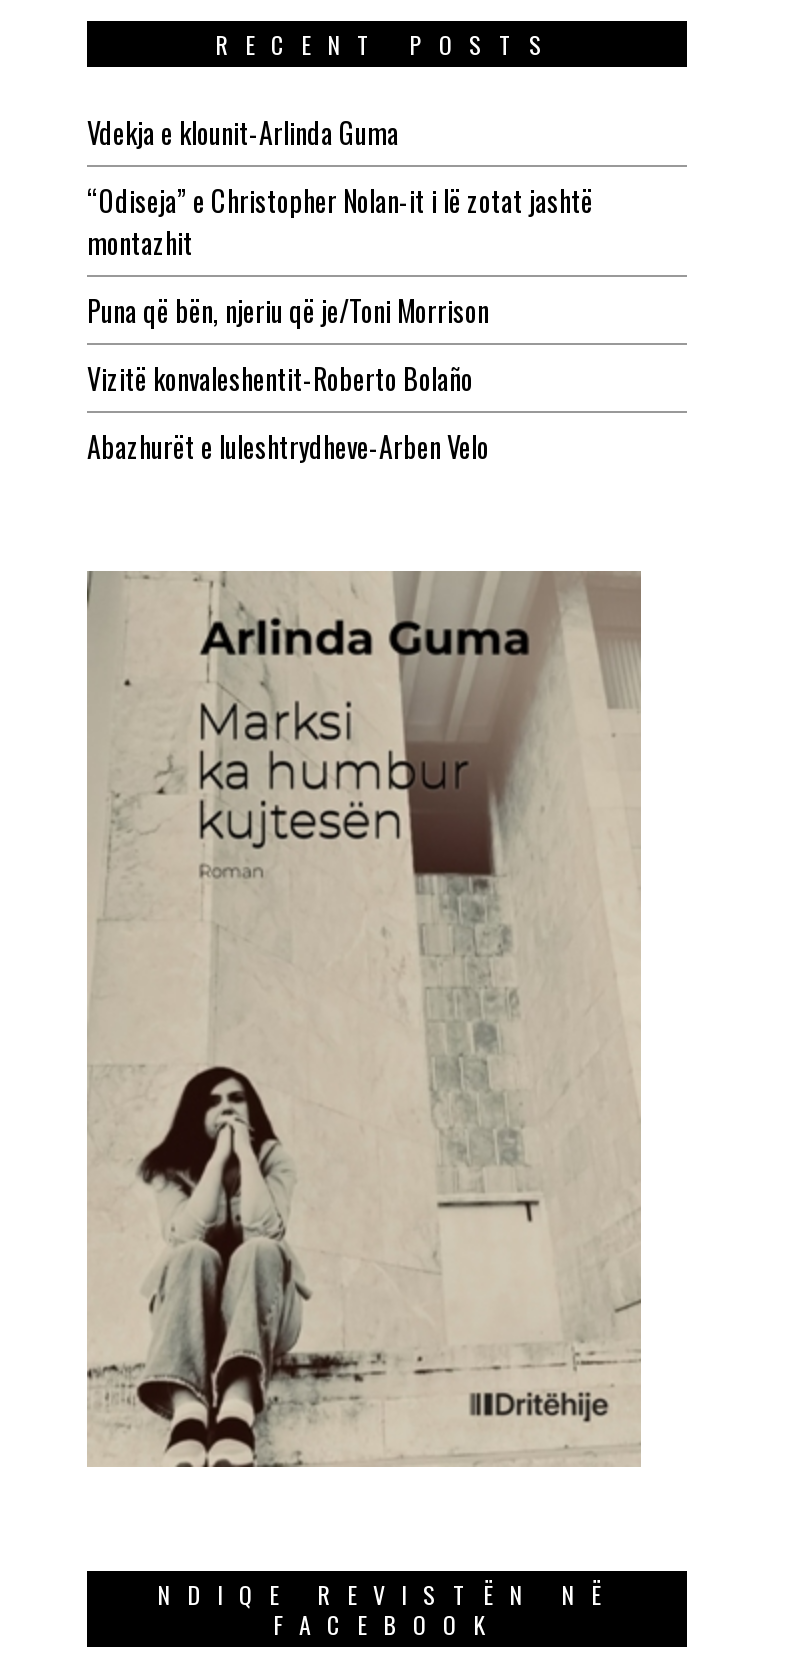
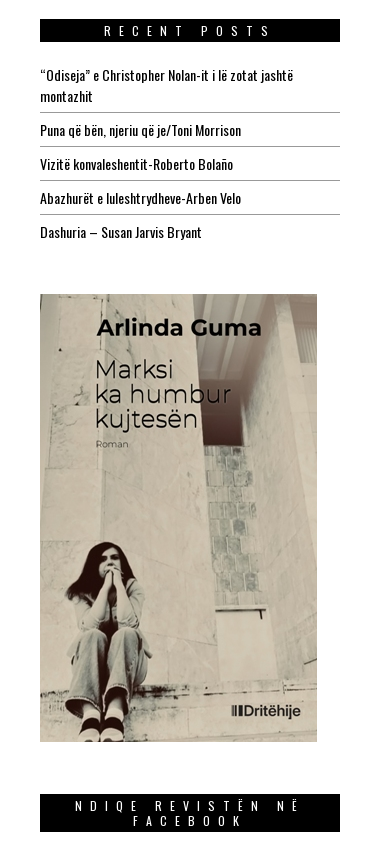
- Vdekja e klounit-Arlinda Guma

moved up: “Odiseja” e Christopher Nolan-it i lë zotat jashtë | montazhit | Puna që bën, njeriu që je/Toni Morrison | Vizitë konvaleshentit-Roberto Bolaño | Abazhurët e luleshtrydheve-Arben Velo

+ Dashuria – Susan Jarvis Bryant
